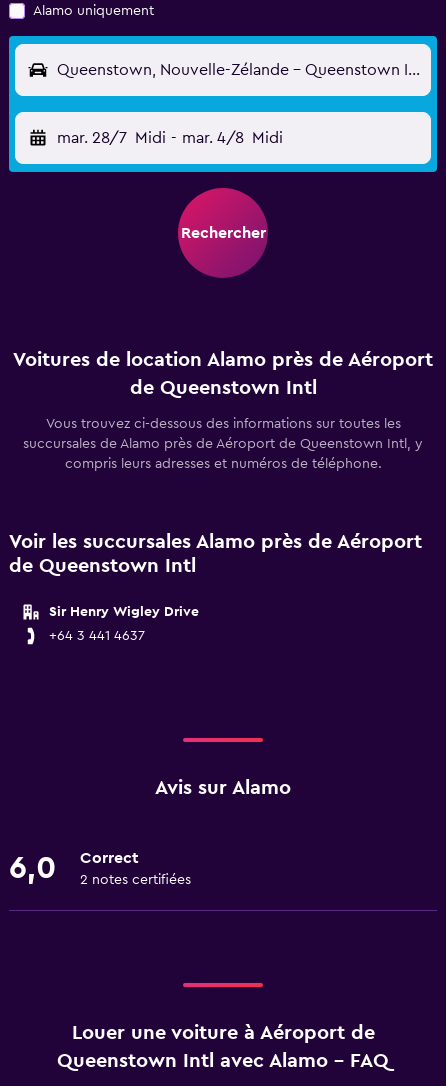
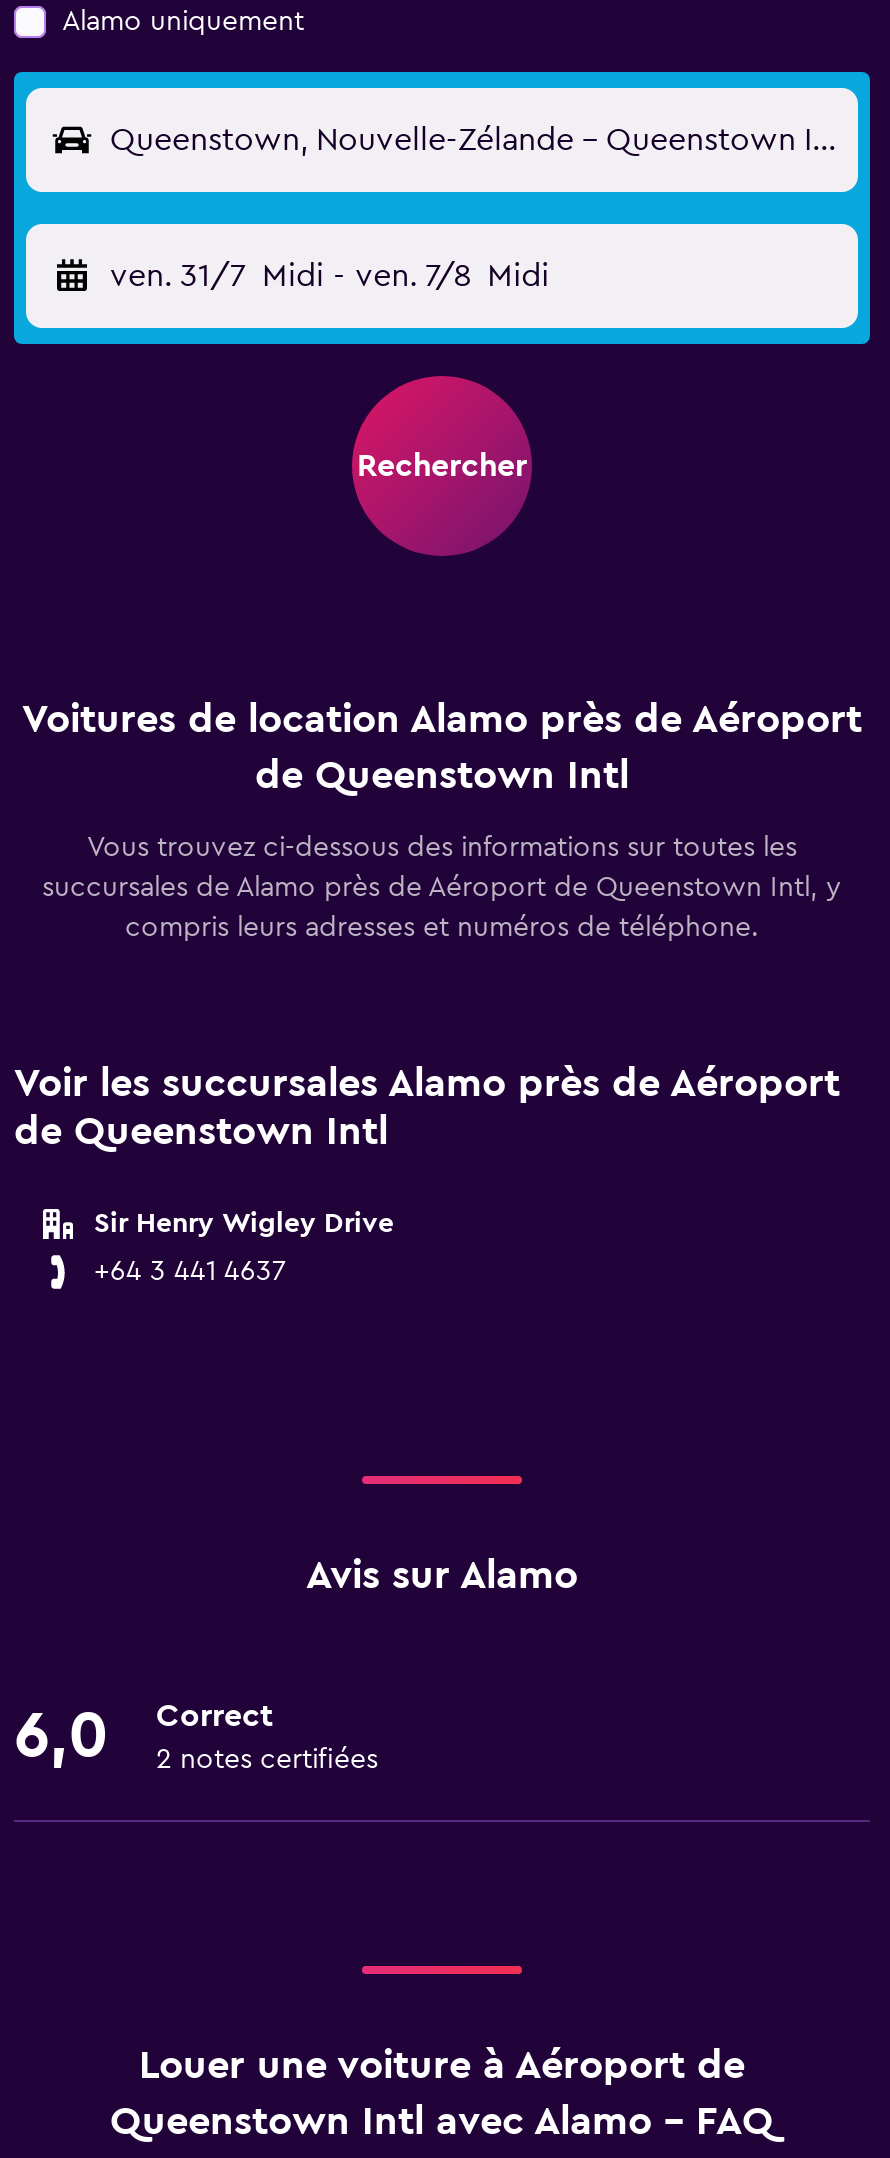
- mar. 28/7 Midi - mar. 4/8 Midi
+ ven. 31/7 Midi - ven. 7/8 Midi
